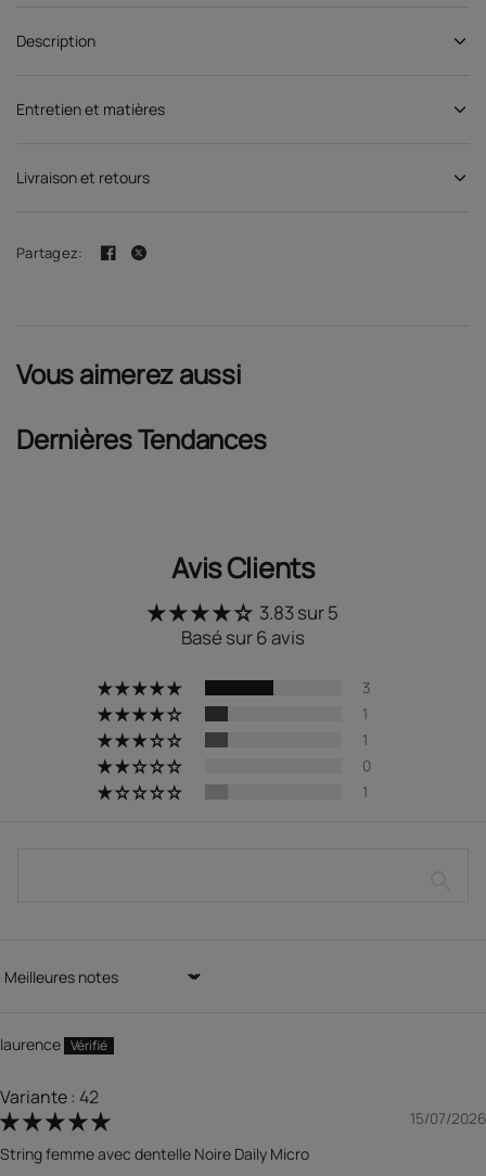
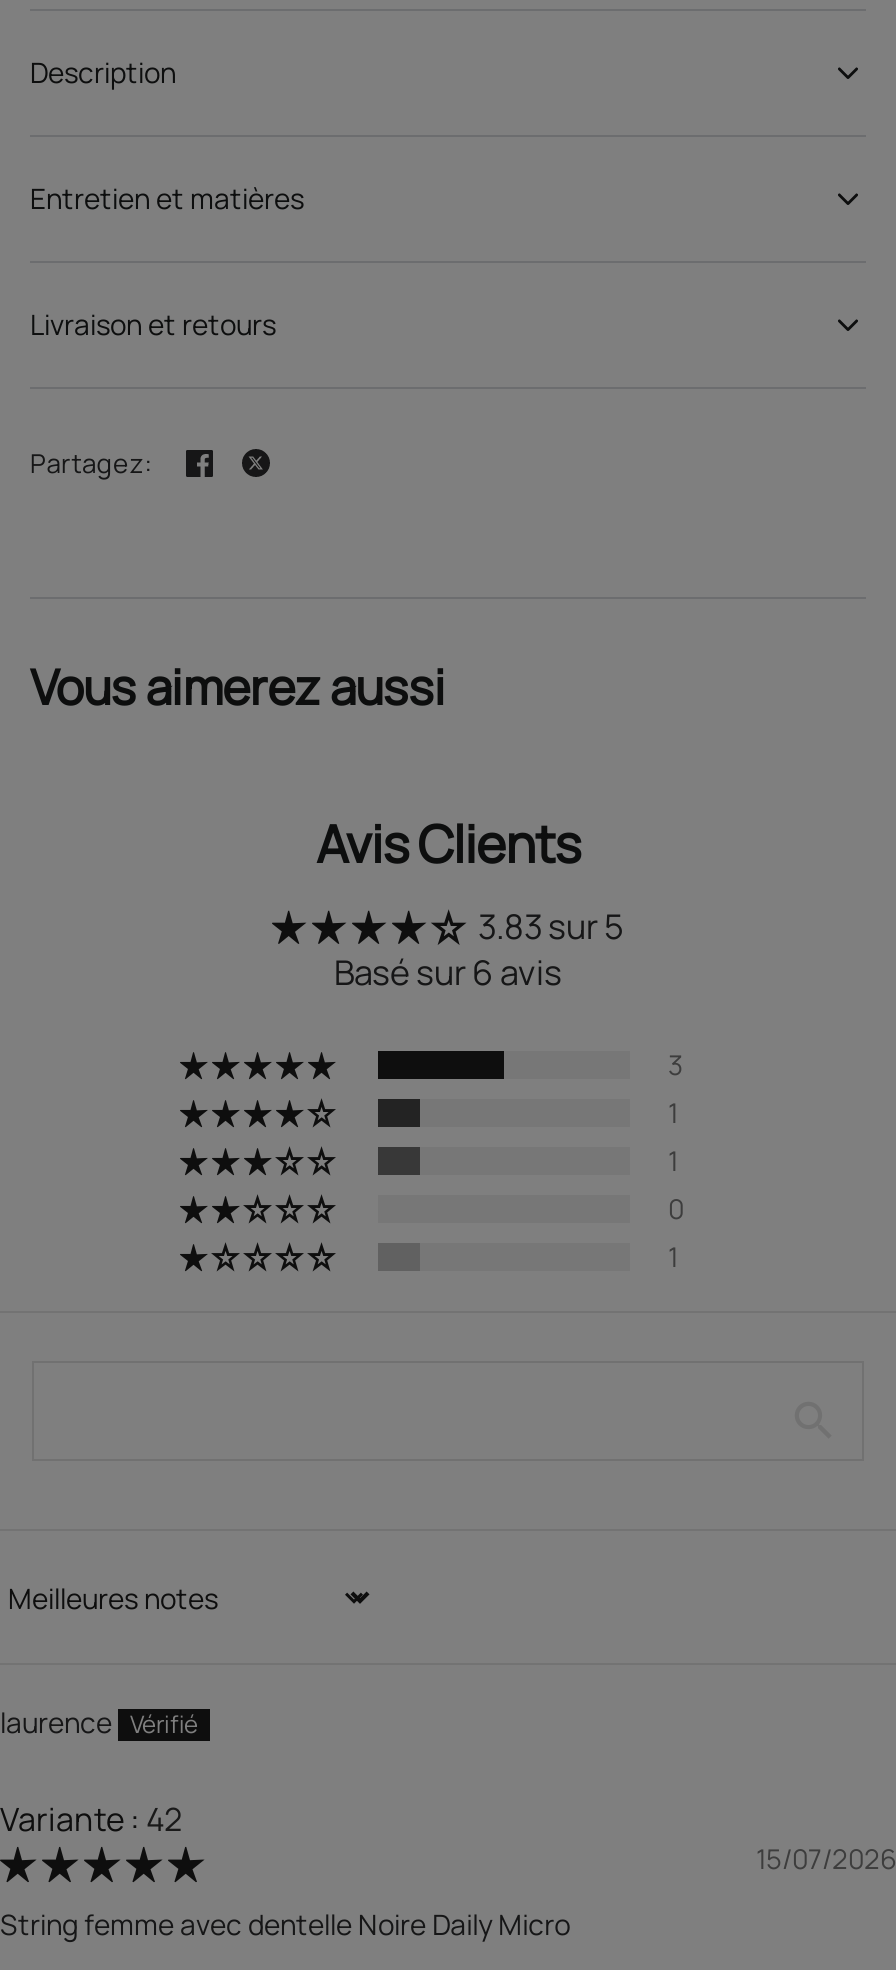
- Dernières Tendances
